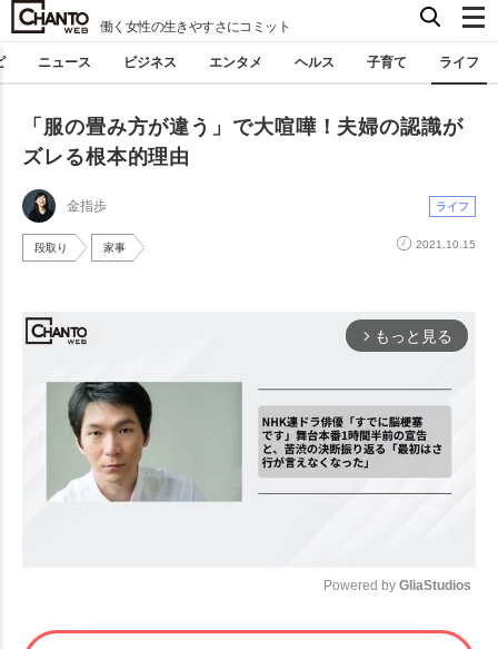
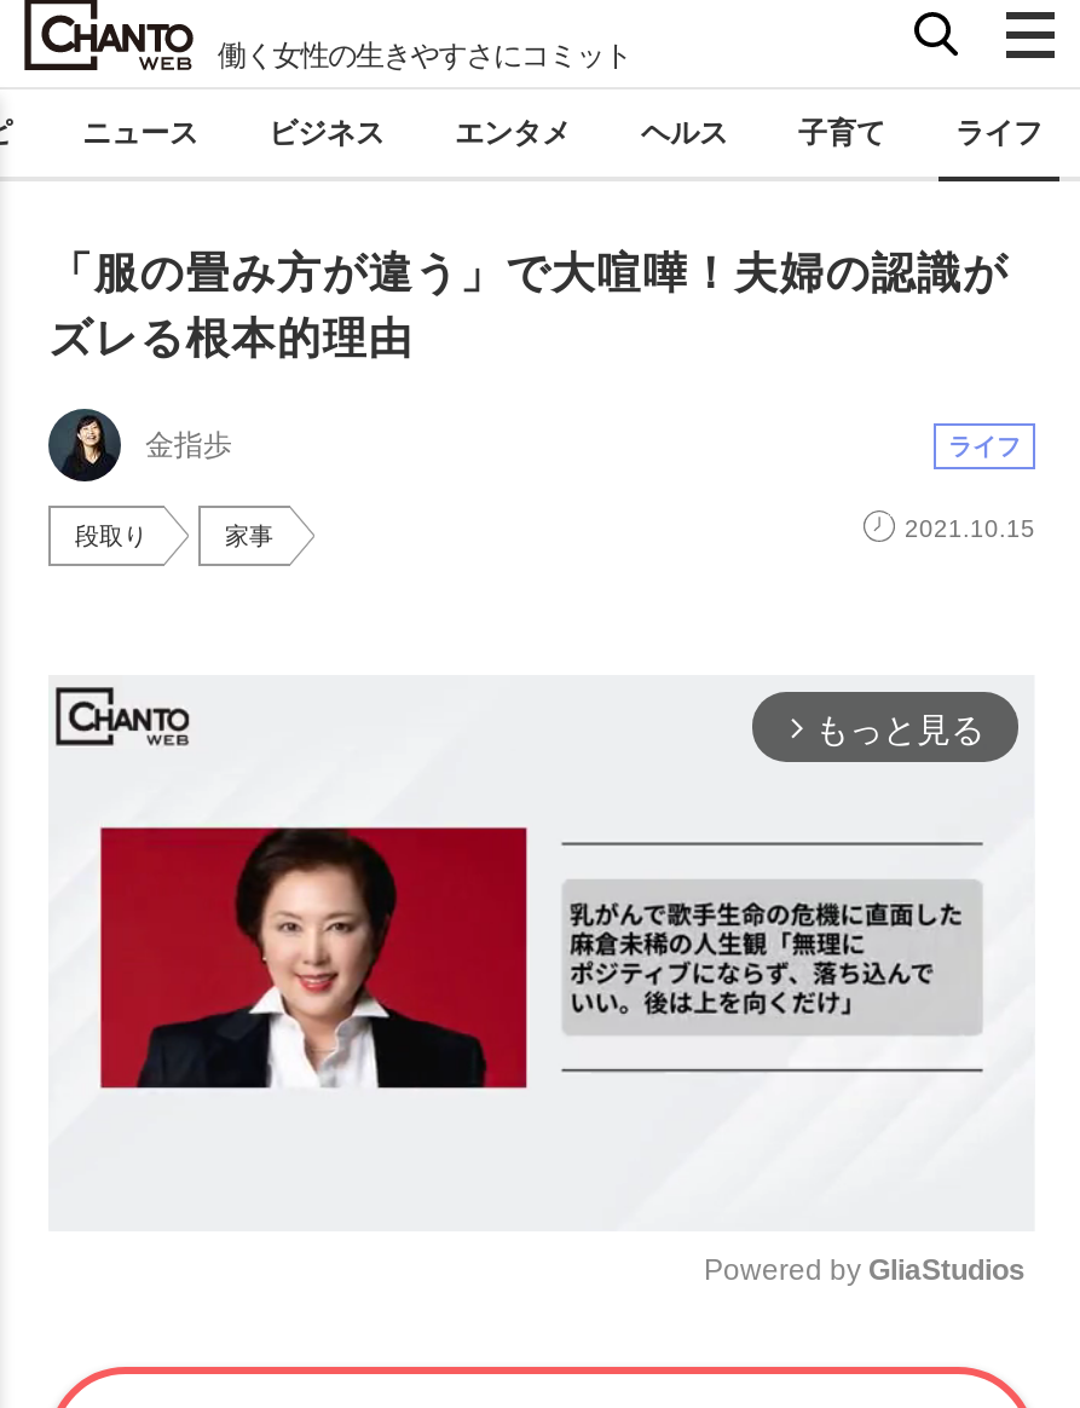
- [image]
+ [image]

- [image]
+ [image]
